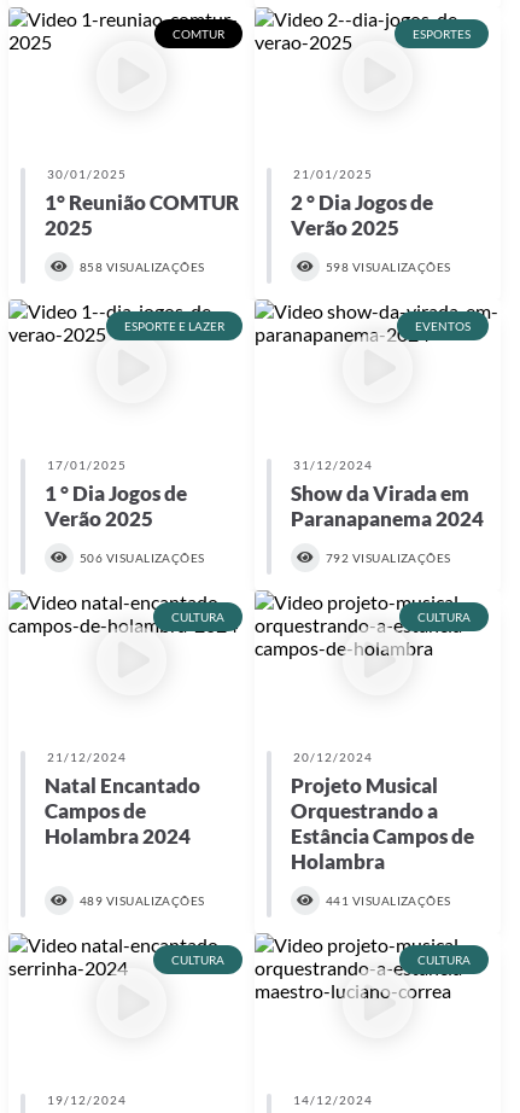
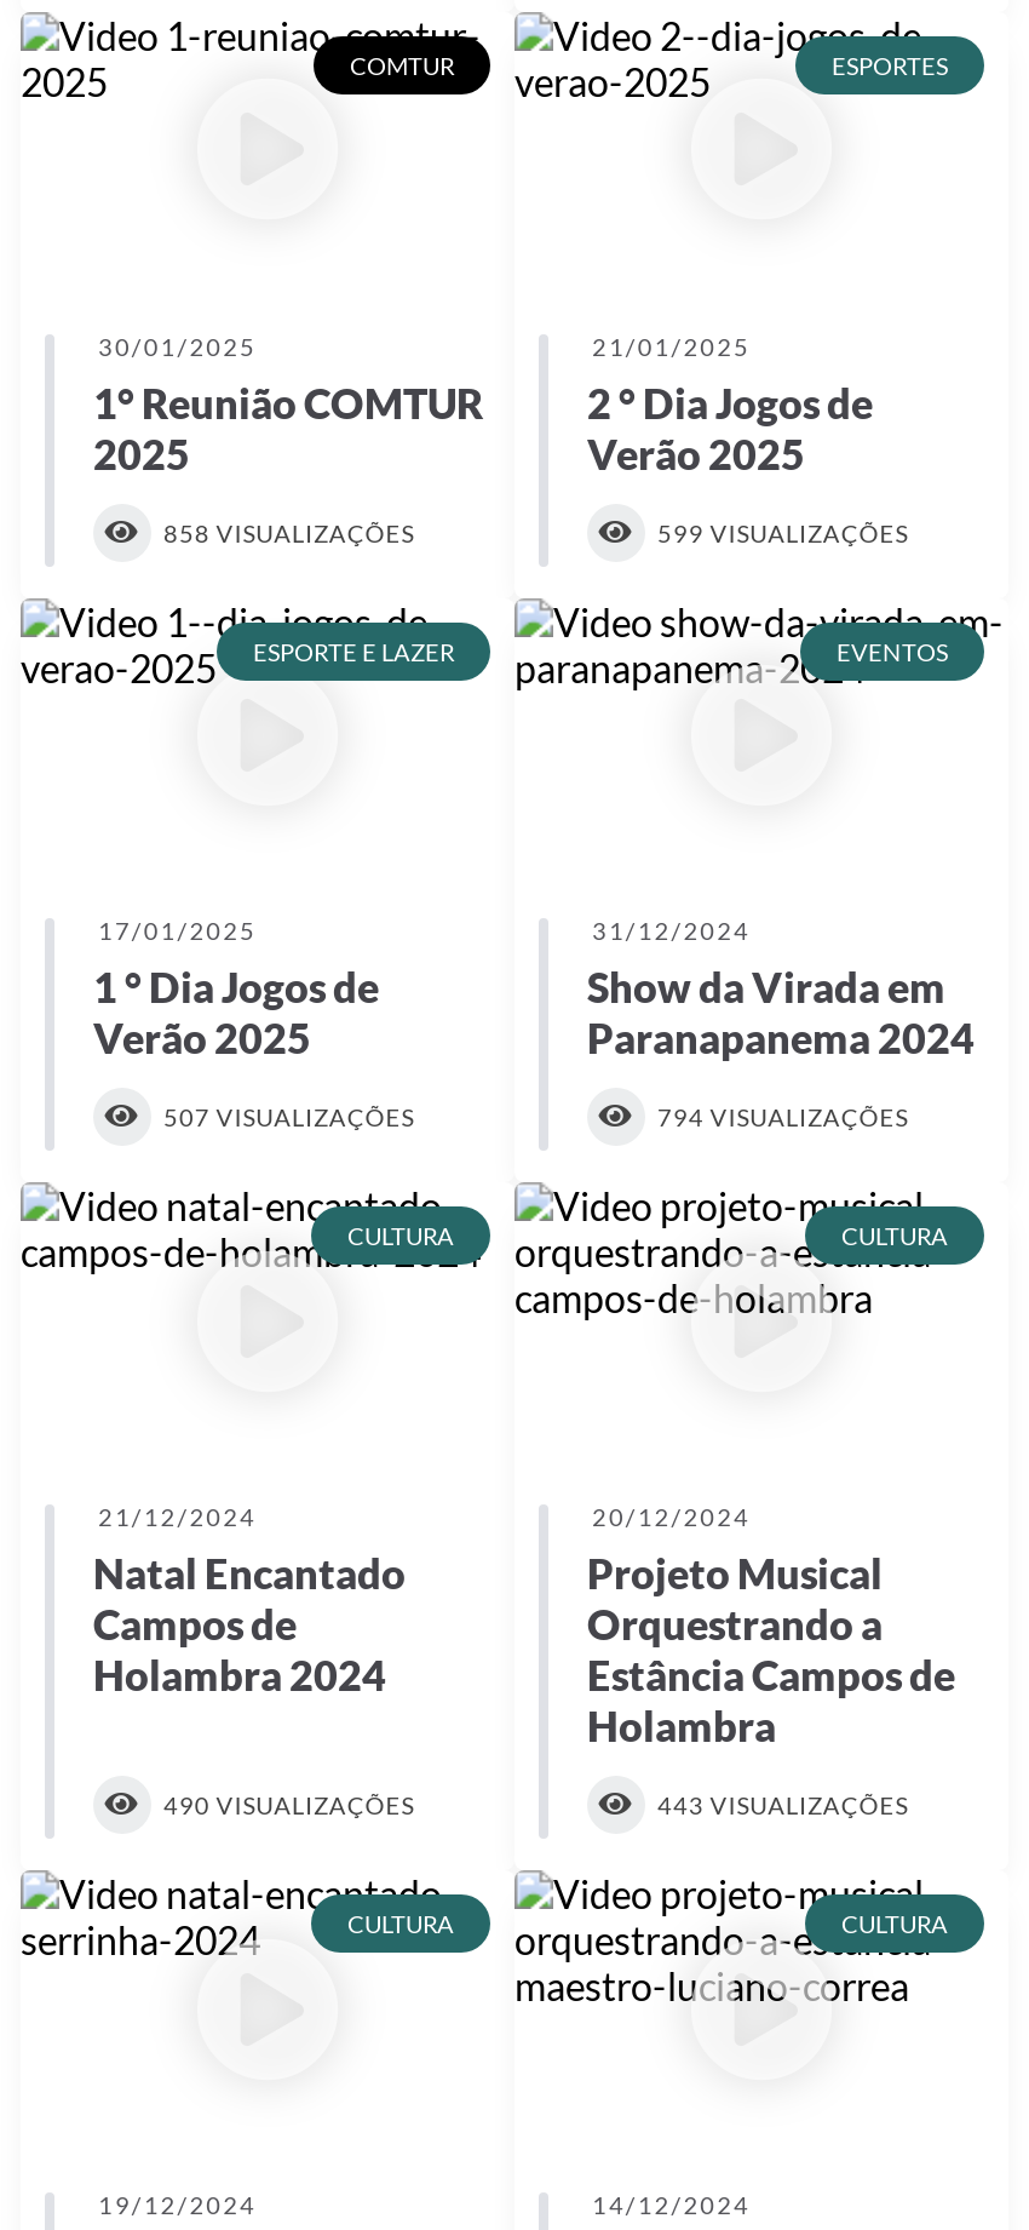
- 598 VISUALIZAÇÕES
+ 599 VISUALIZAÇÕES

- 506 VISUALIZAÇÕES
+ 507 VISUALIZAÇÕES

- 792 VISUALIZAÇÕES
+ 794 VISUALIZAÇÕES

- 489 VISUALIZAÇÕES
+ 490 VISUALIZAÇÕES

- 441 VISUALIZAÇÕES
+ 443 VISUALIZAÇÕES
